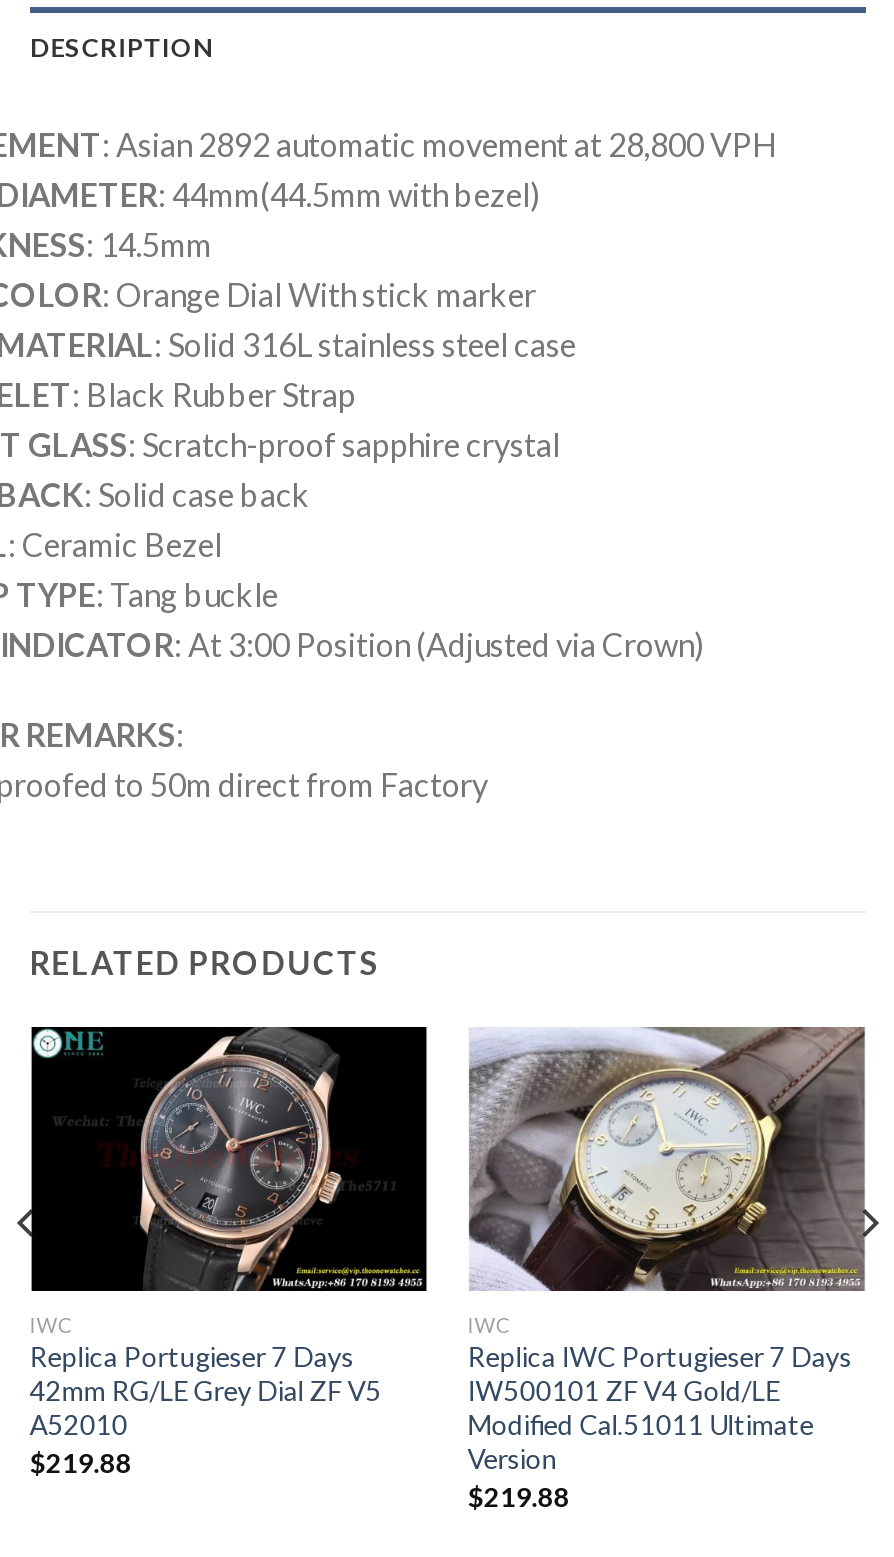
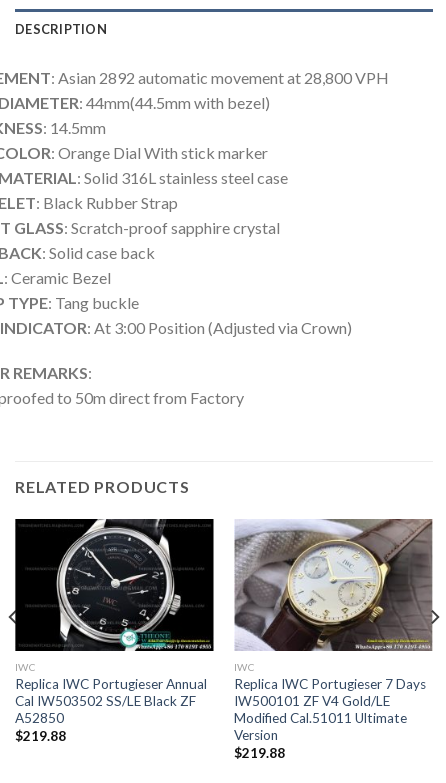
- [image]
- Replica Portugieser 7 Days
- 42mm RG/LE Grey Dial ZF V5
- A52010
+ [image]
+ Replica IWC Portugieser Annual
+ Cal IW503502 SS/LE Black ZF
+ A52850
